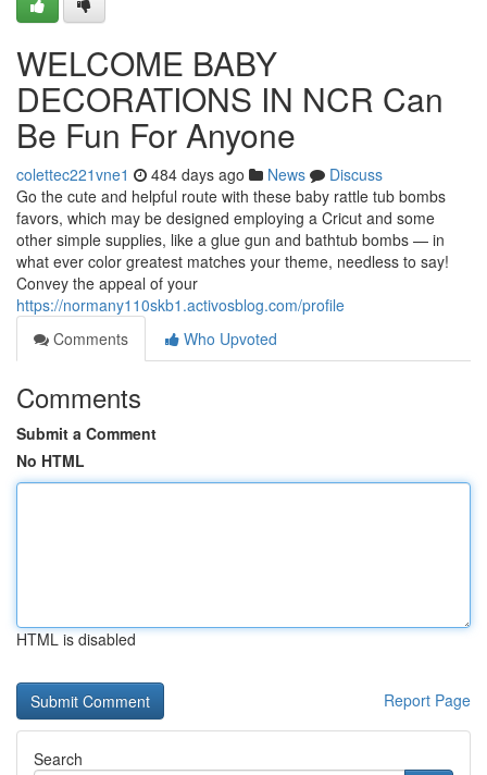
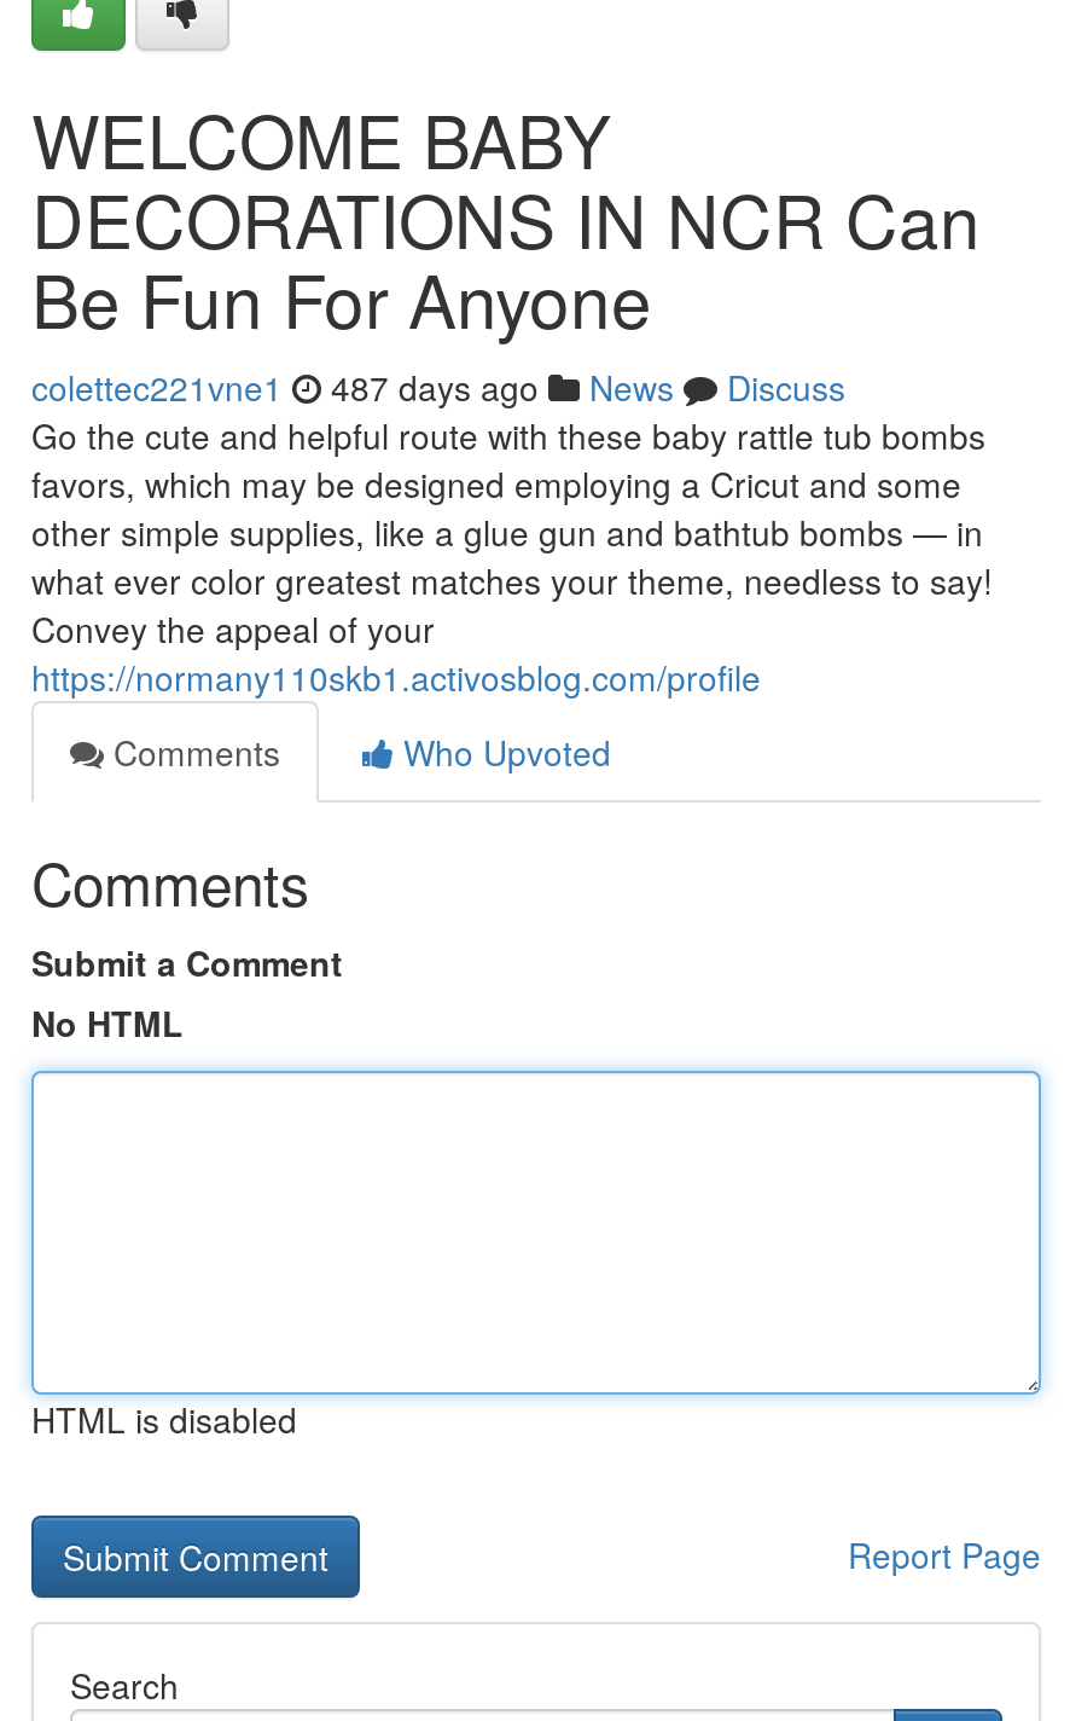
- colettec221vne1 484 days ago News Discuss
+ colettec221vne1 487 days ago News Discuss
